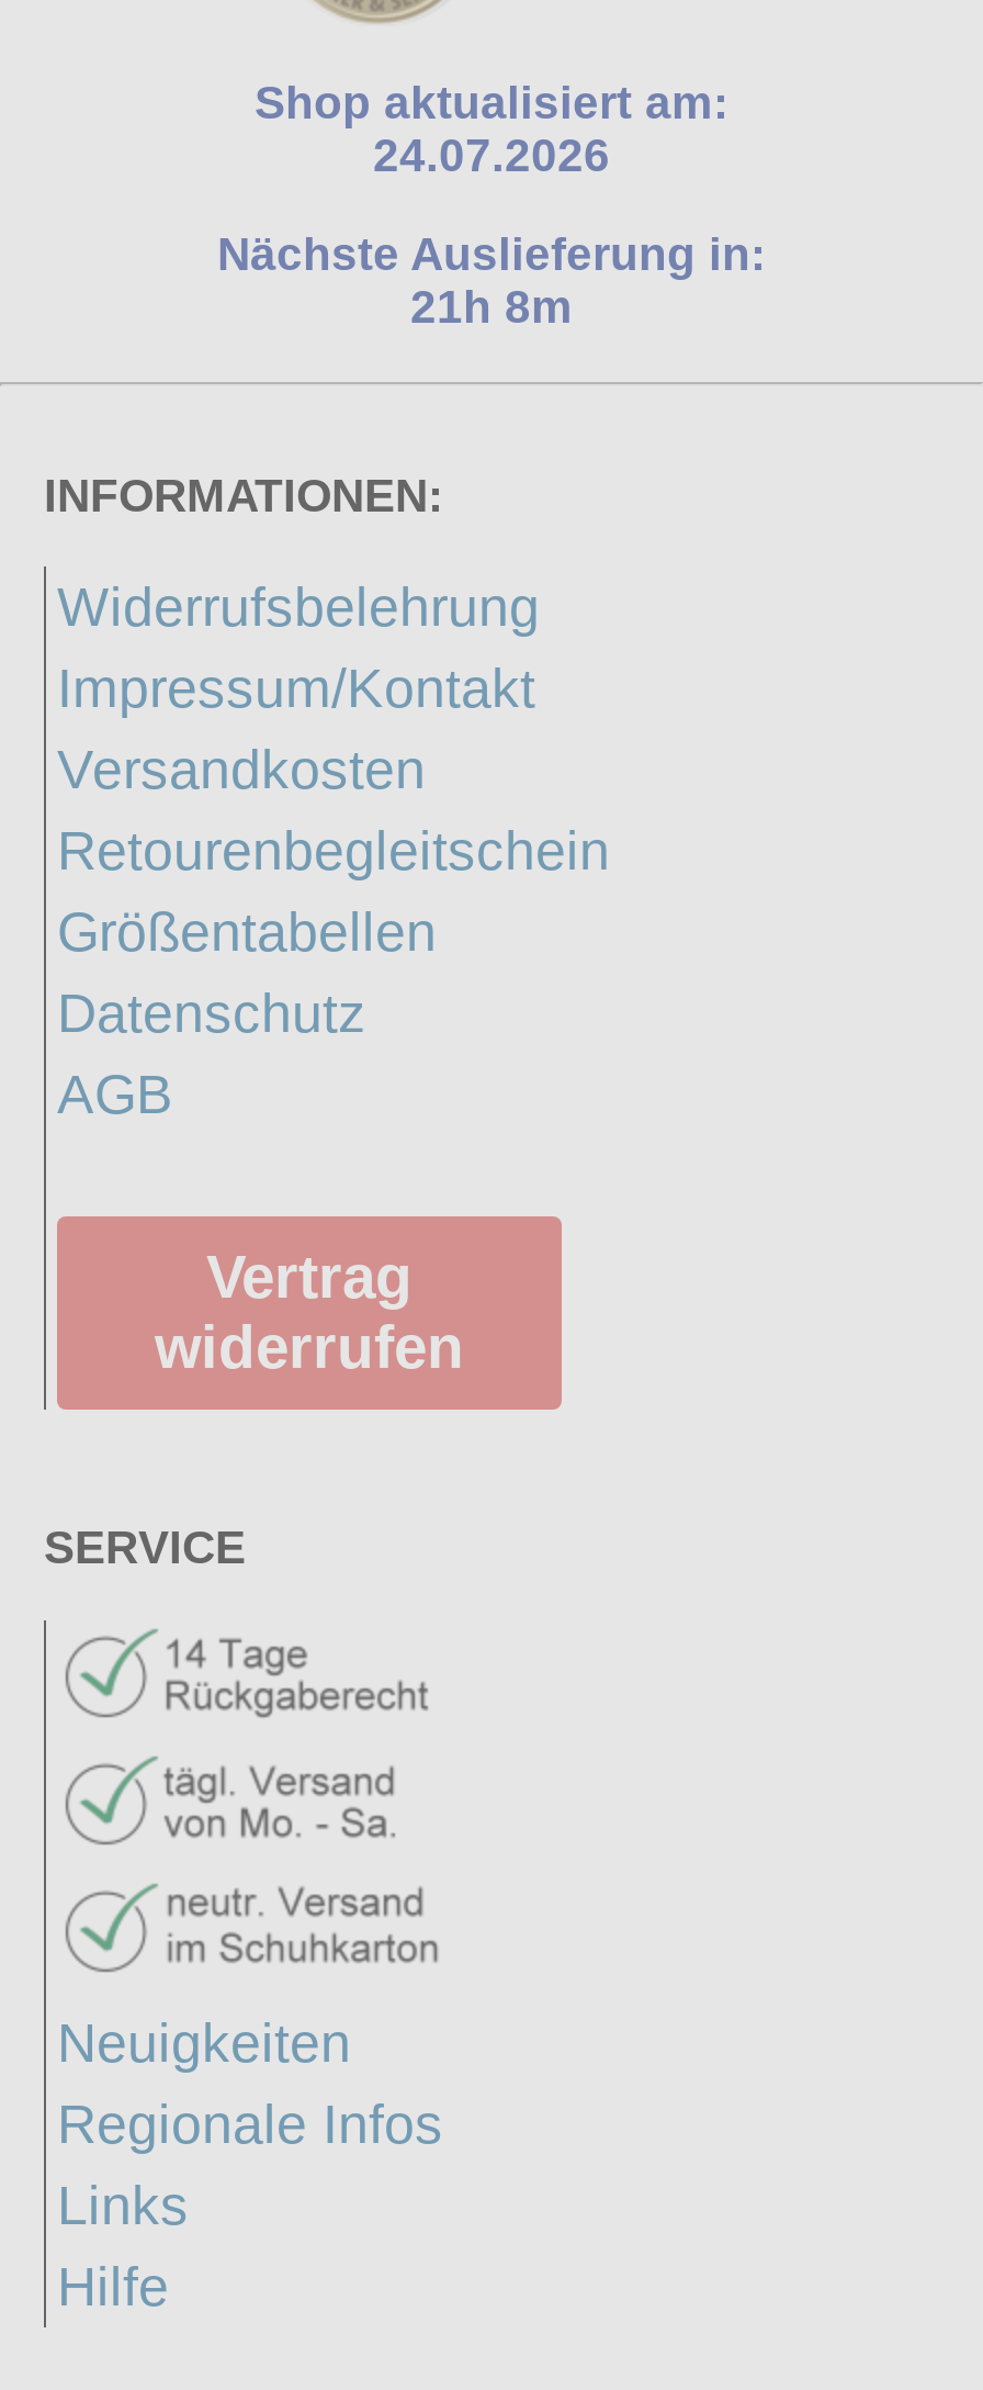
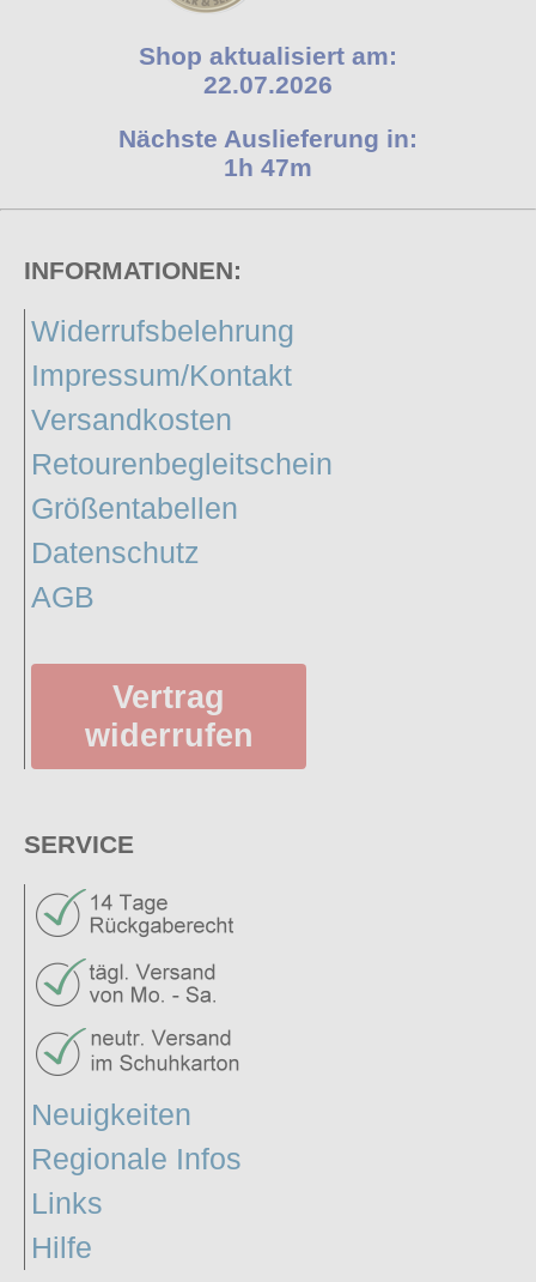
- 24.07.2026
+ 22.07.2026

- 21h 8m
+ 1h 47m
